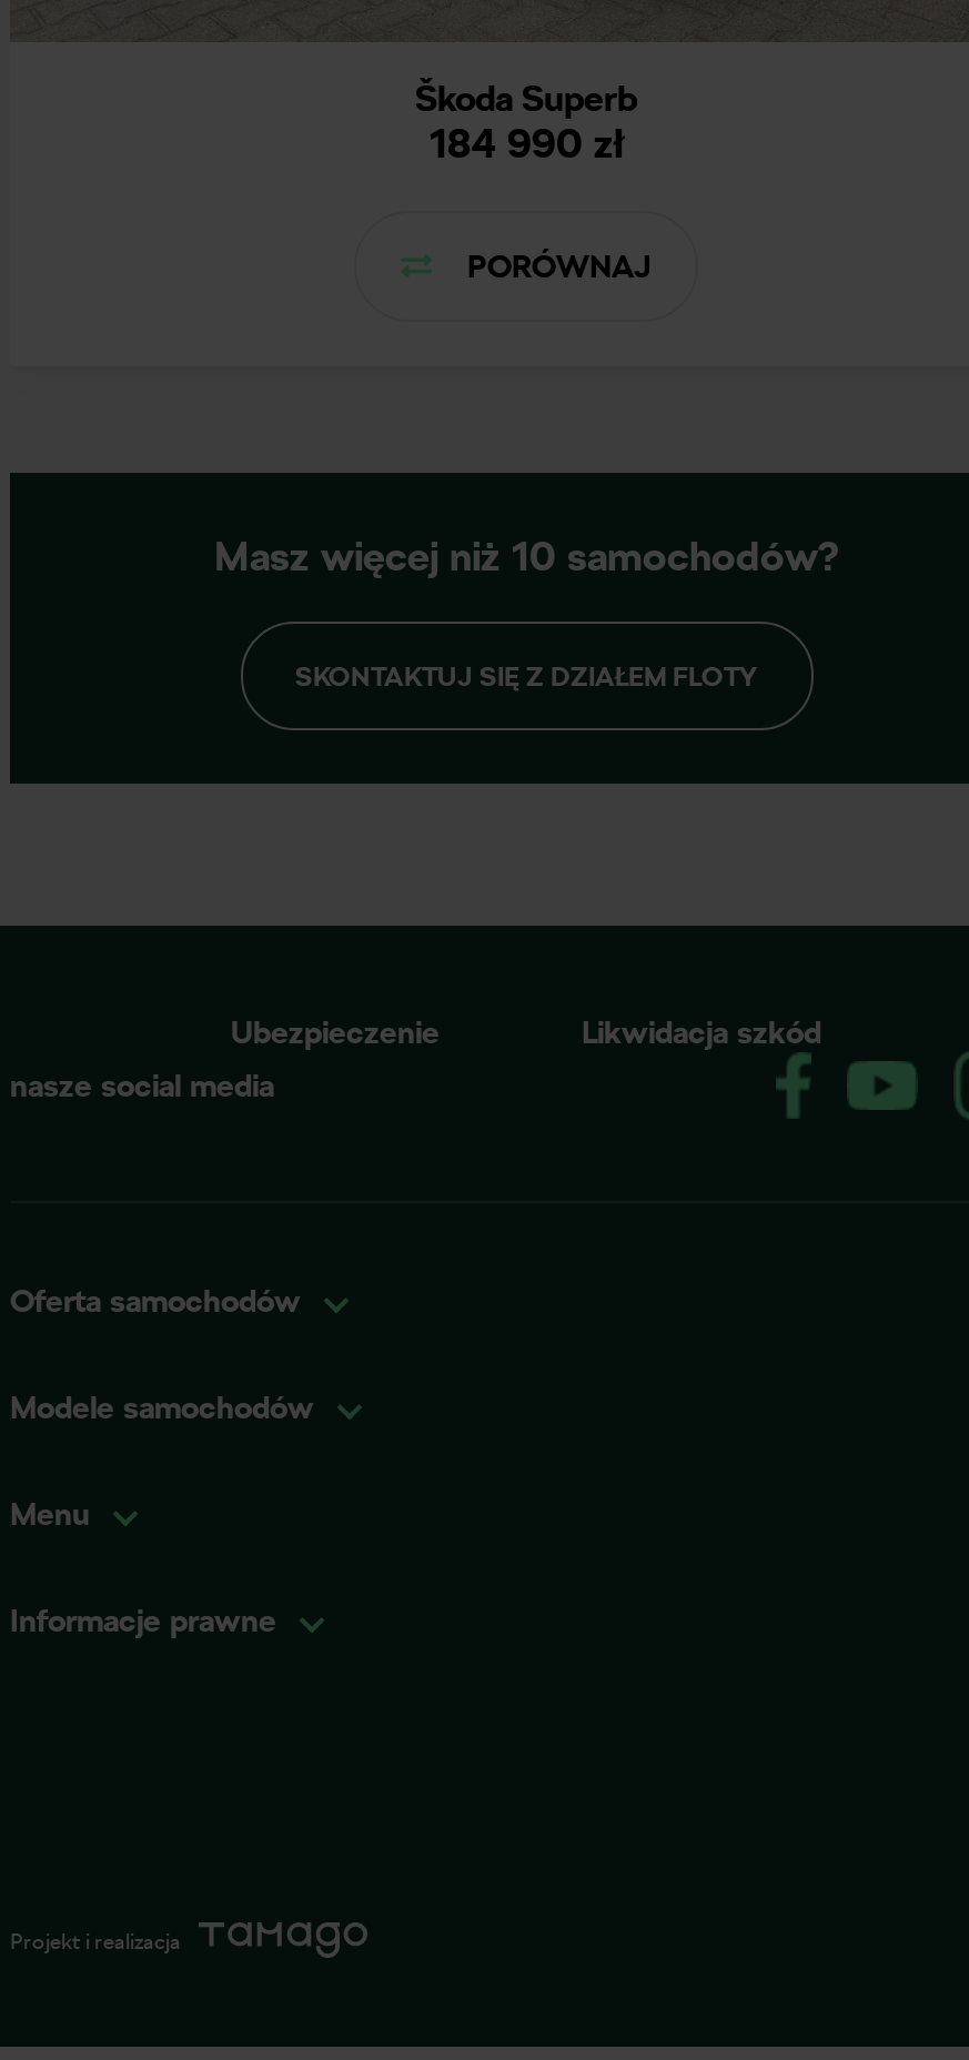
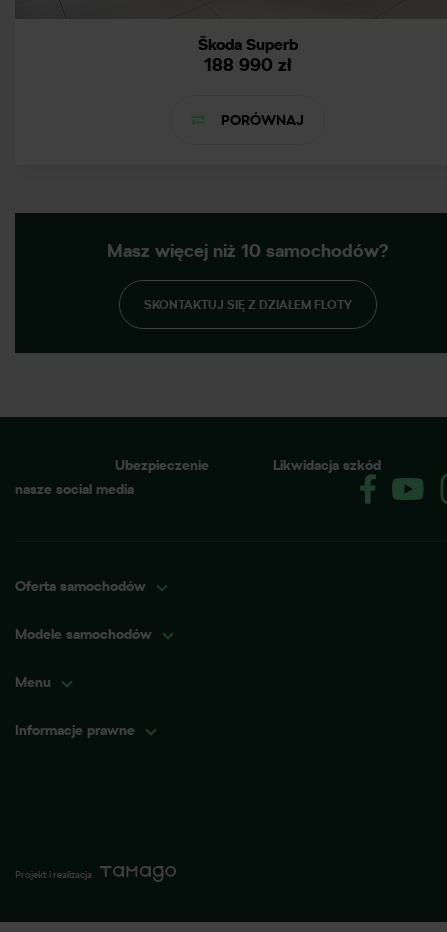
- 184 990 zł
+ 188 990 zł
